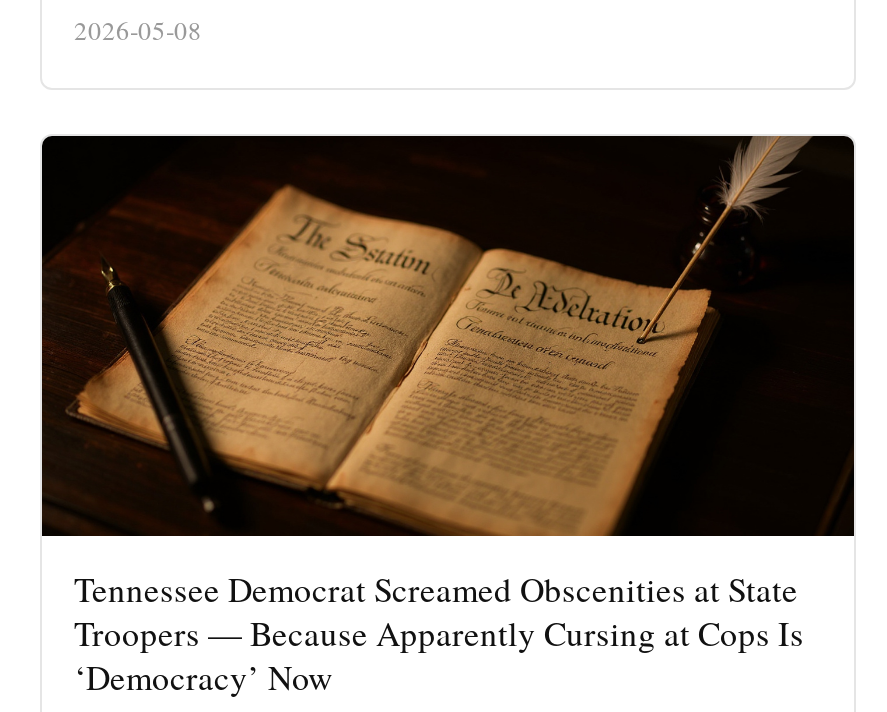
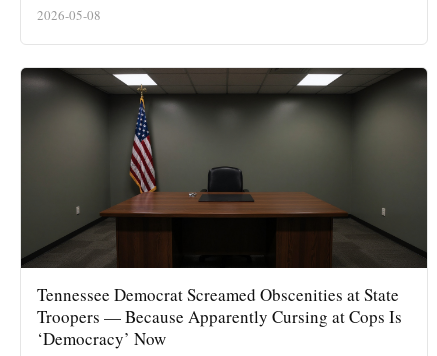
- [image]
+ [image]
